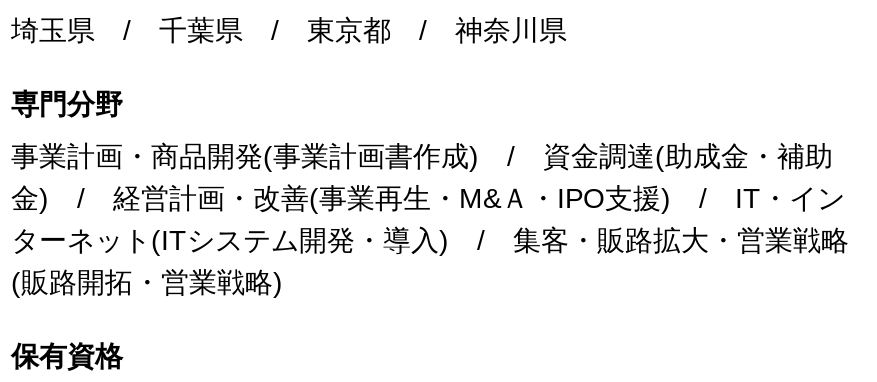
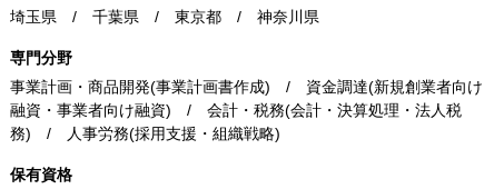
- 事業計画・商品開発(事業計画書作成) / 資金調達(助成金・補助
- 金) / 経営計画・改善(事業再生・M&Ａ・IPO支援) / IT・イン
- ターネット(ITシステム開発・導入) / 集客・販路拡大・営業戦略
- (販路開拓・営業戦略)
+ 事業計画・商品開発(事業計画書作成) / 資金調達(新規創業者向け
+ 融資・事業者向け融資) / 会計・税務(会計・決算処理・法人税
+ 務) / 人事労務(採用支援・組織戦略)
